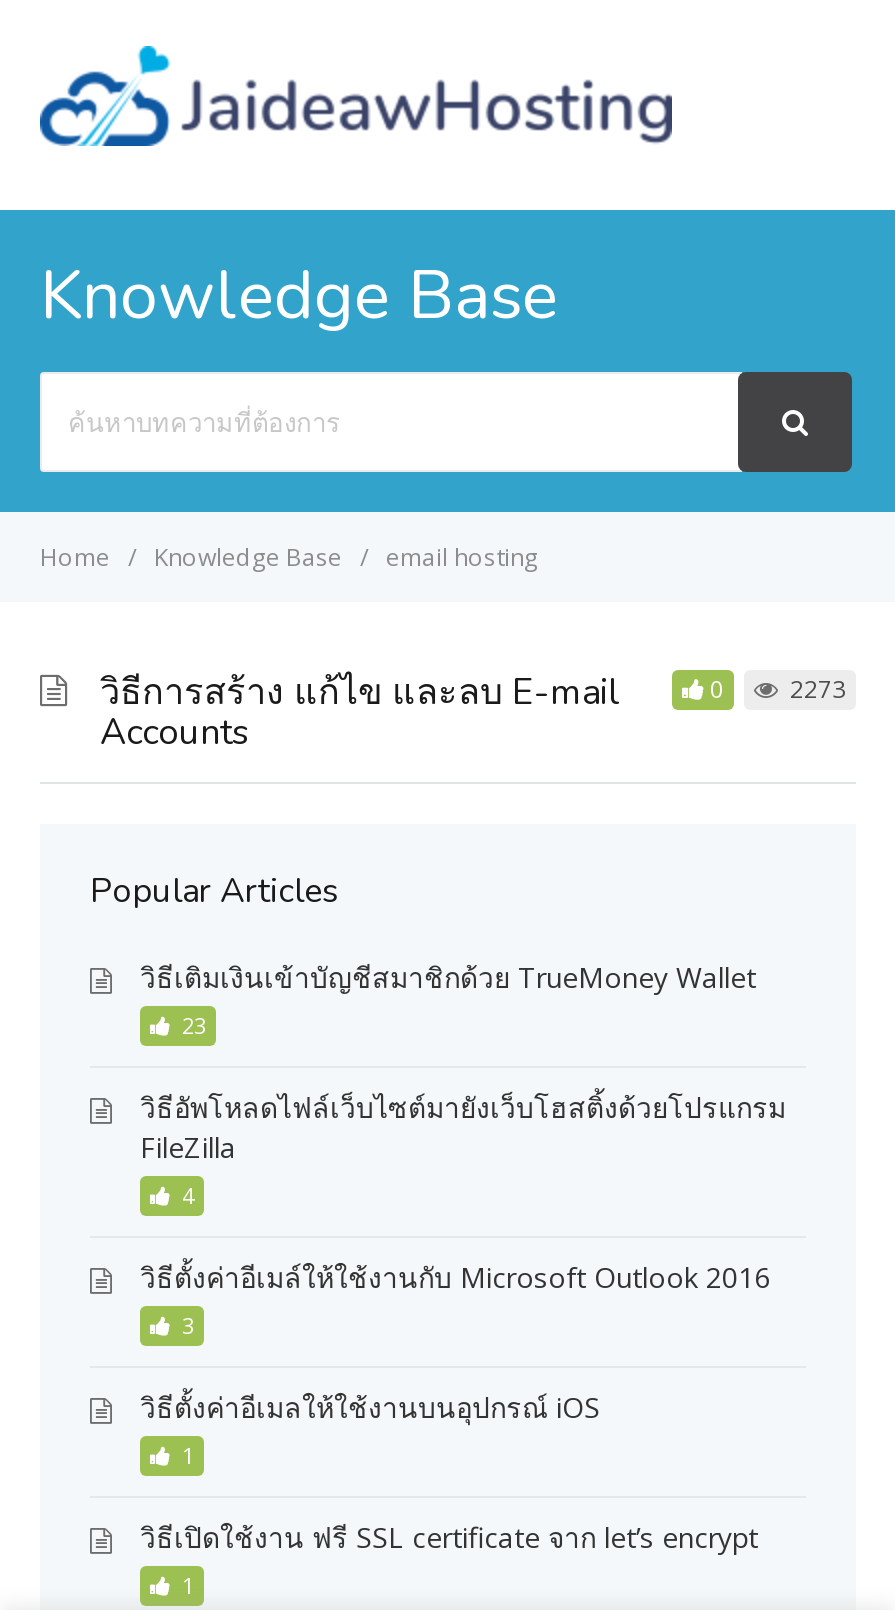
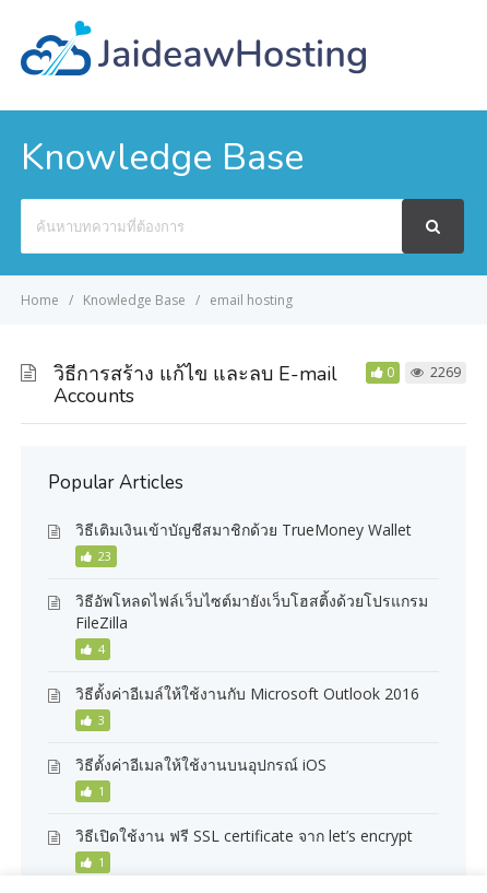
- 0 2273
+ 0 2269
